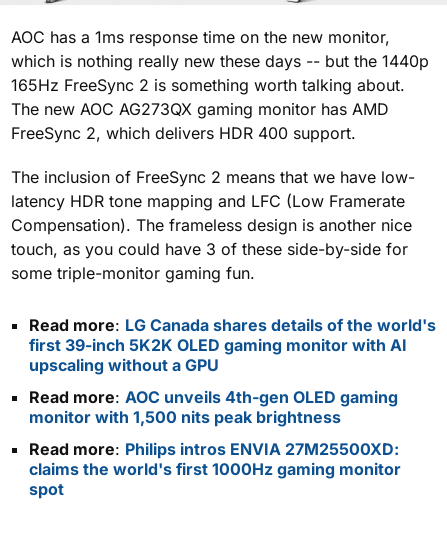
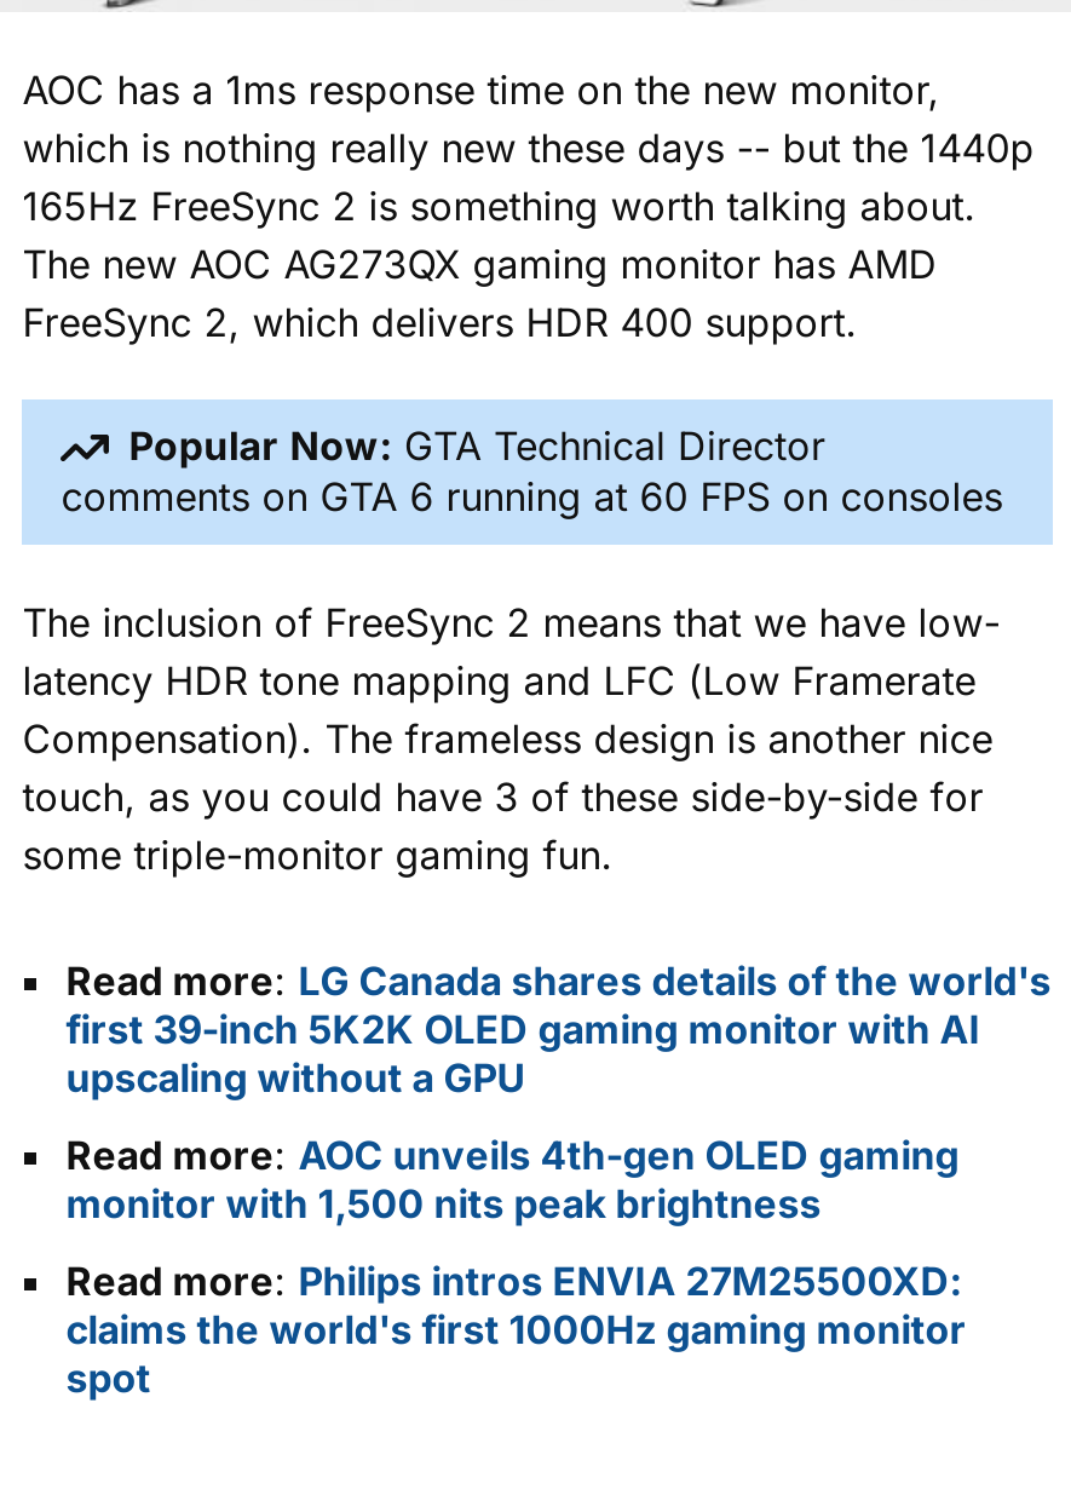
+ Popular Now: GTA Technical Director
+ comments on GTA 6 running at 60 FPS on consoles
